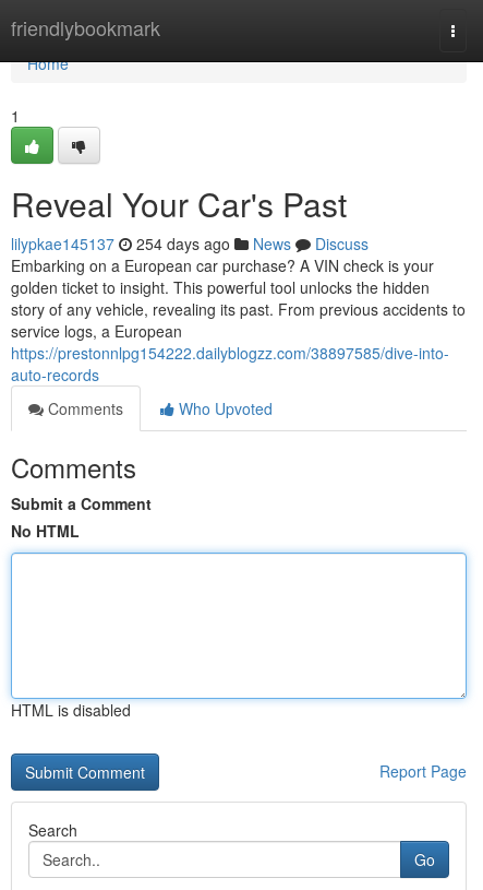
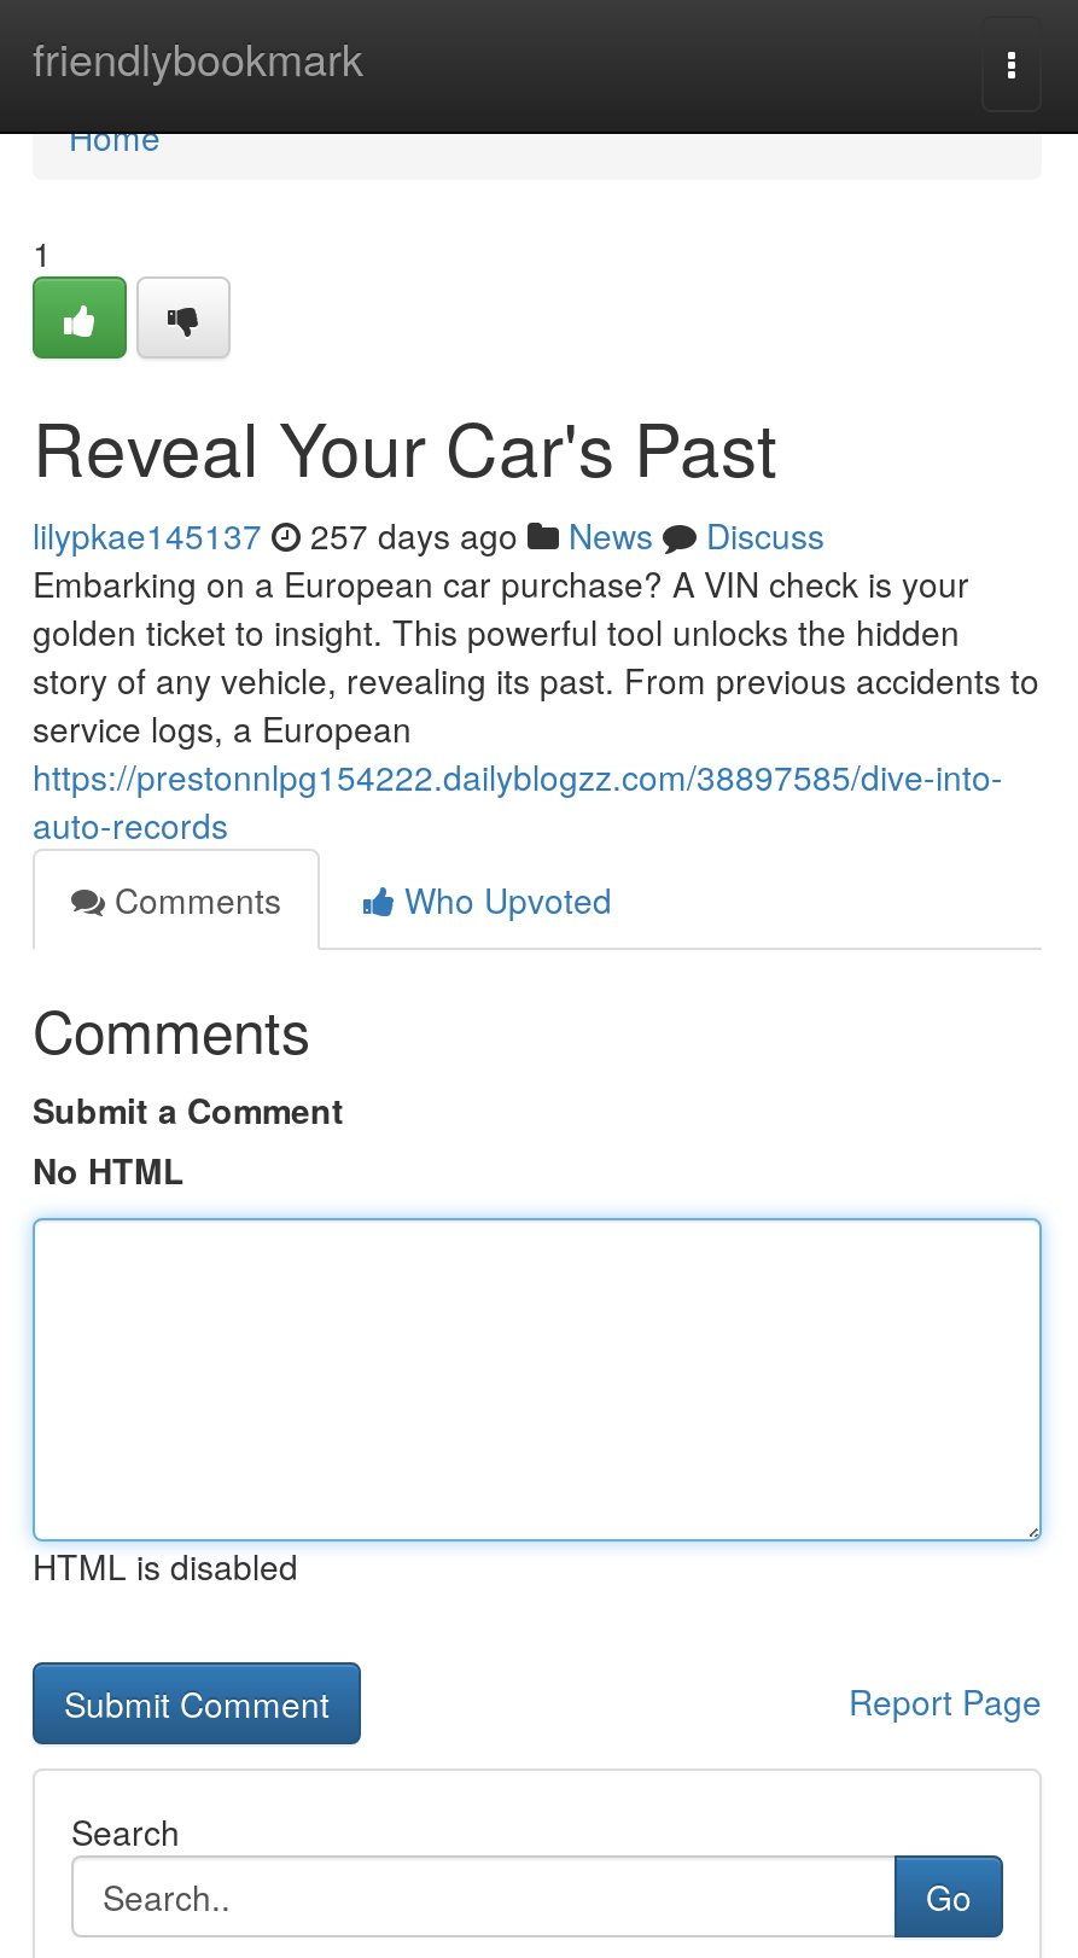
- lilypkae145137 254 days ago News Discuss
+ lilypkae145137 257 days ago News Discuss
